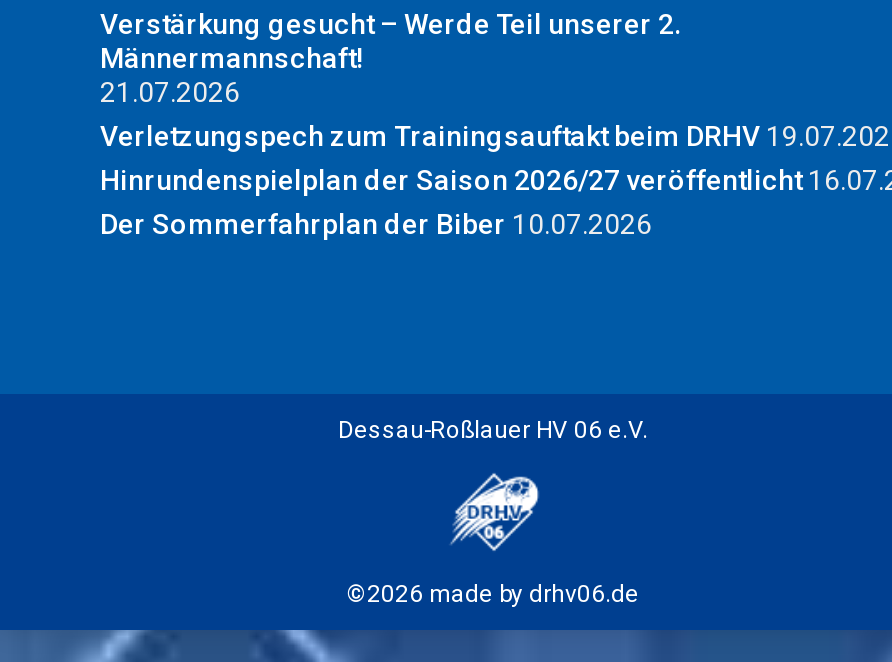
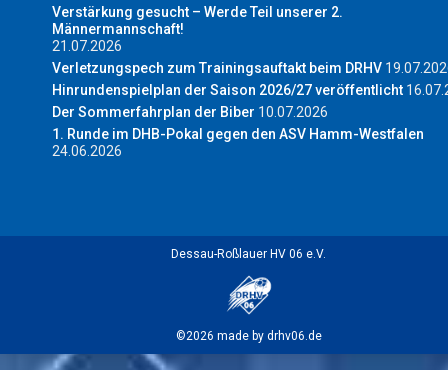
+ 1. Runde im DHB-Pokal gegen den ASV Hamm-Westfalen
+ 24.06.2026
